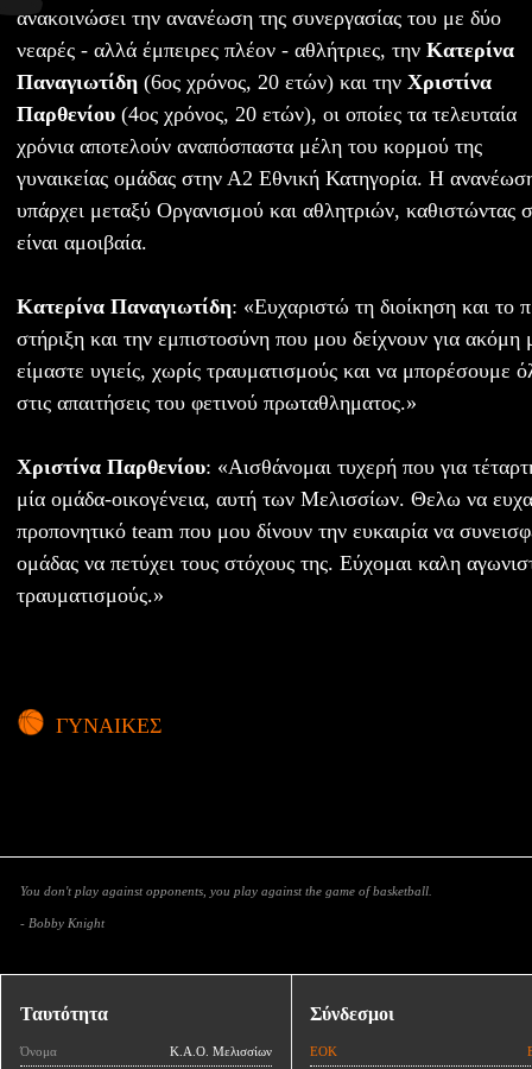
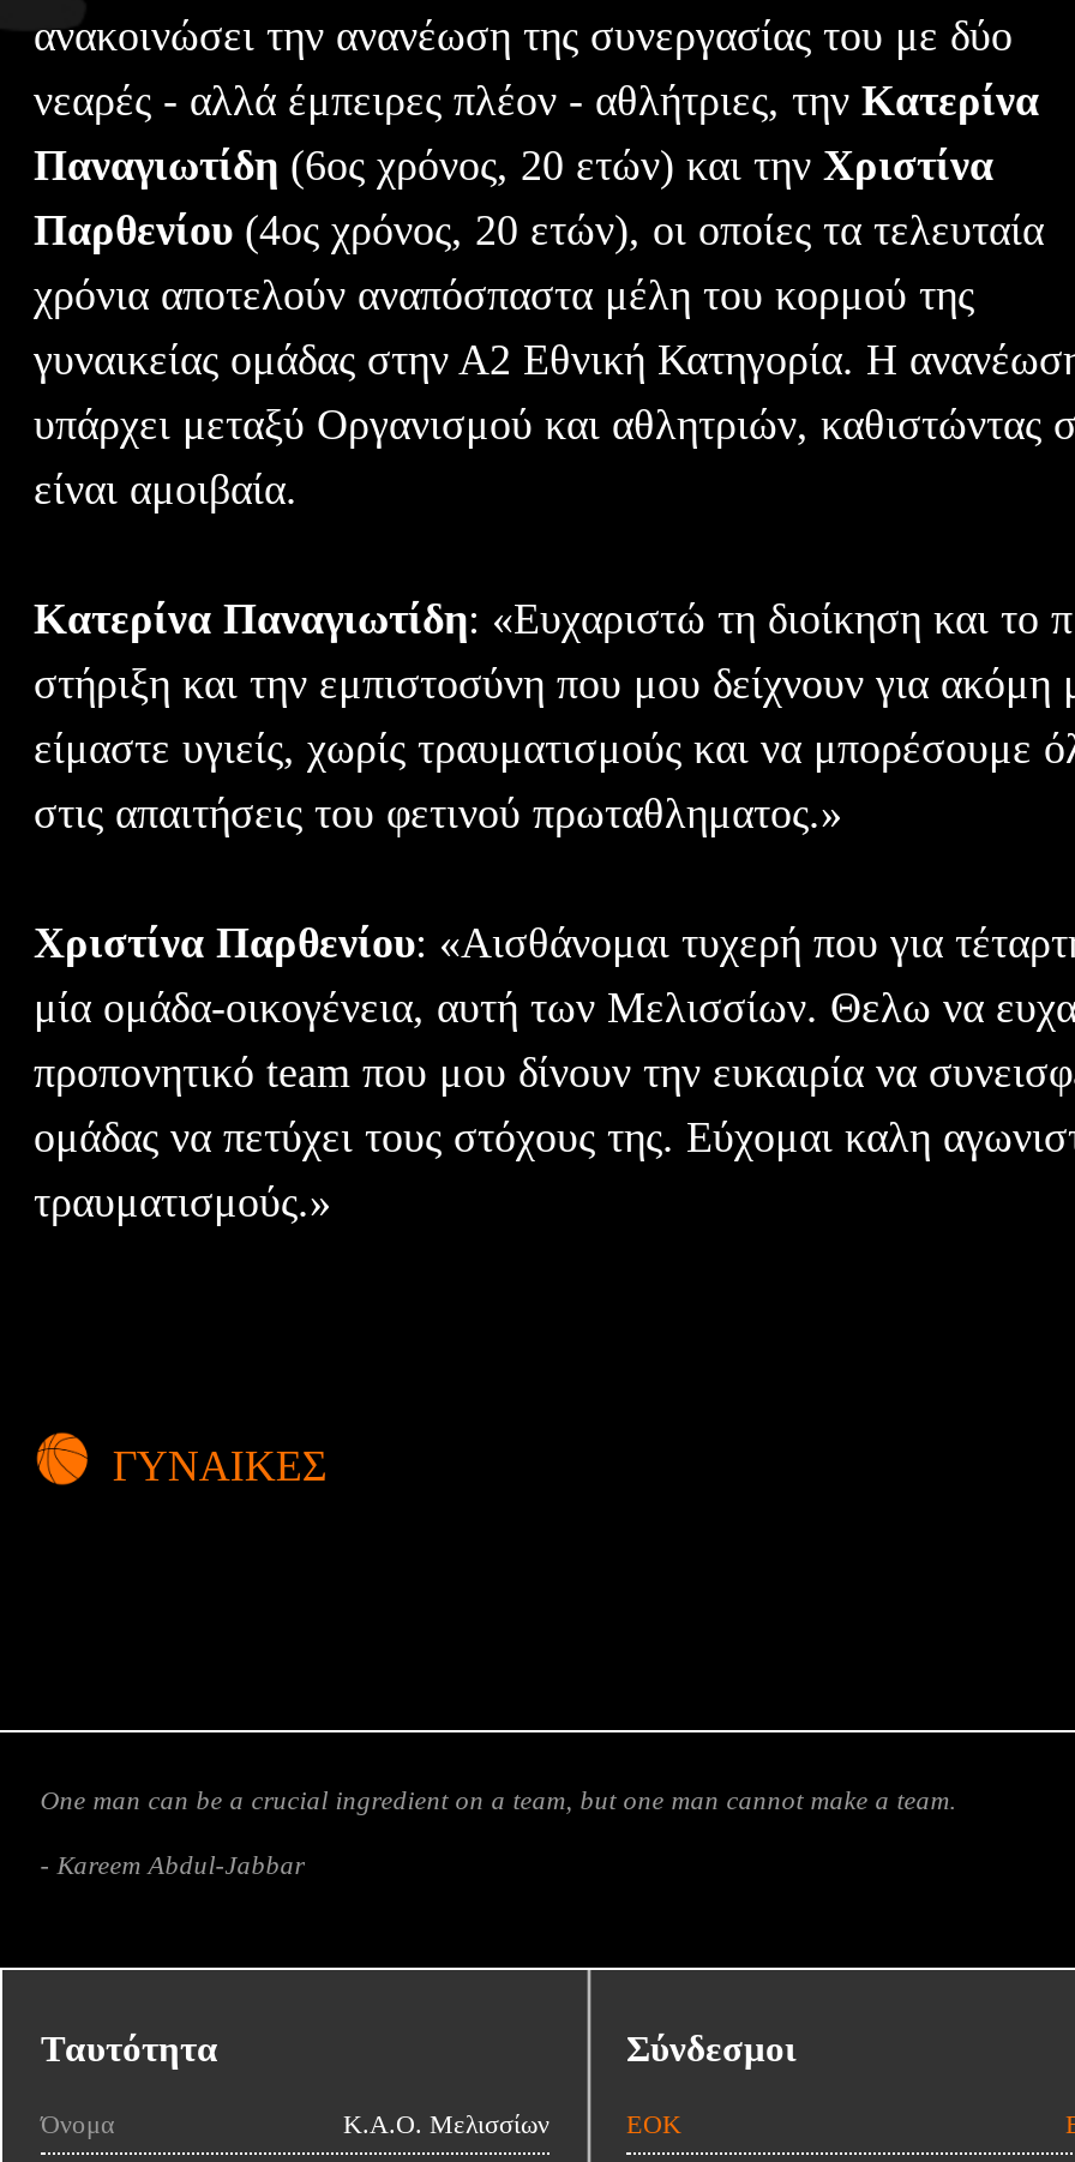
- You don't play against opponents, you play against the game of basketball.
+ One man can be a crucial ingredient on a team, but one man cannot make a team.

- - Bobby Knight
+ - Kareem Abdul-Jabbar
